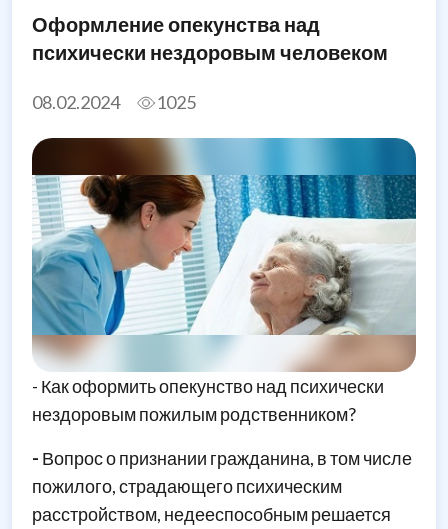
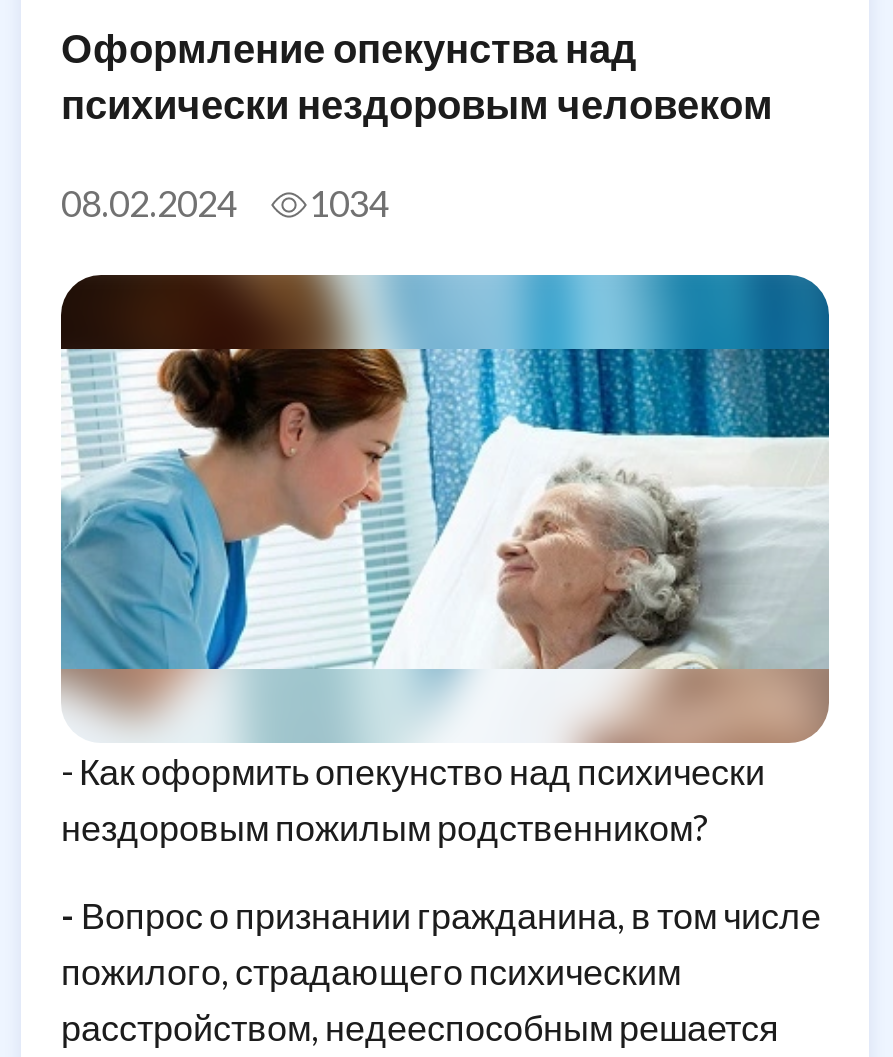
- 08.02.2024 1025
+ 08.02.2024 1034
